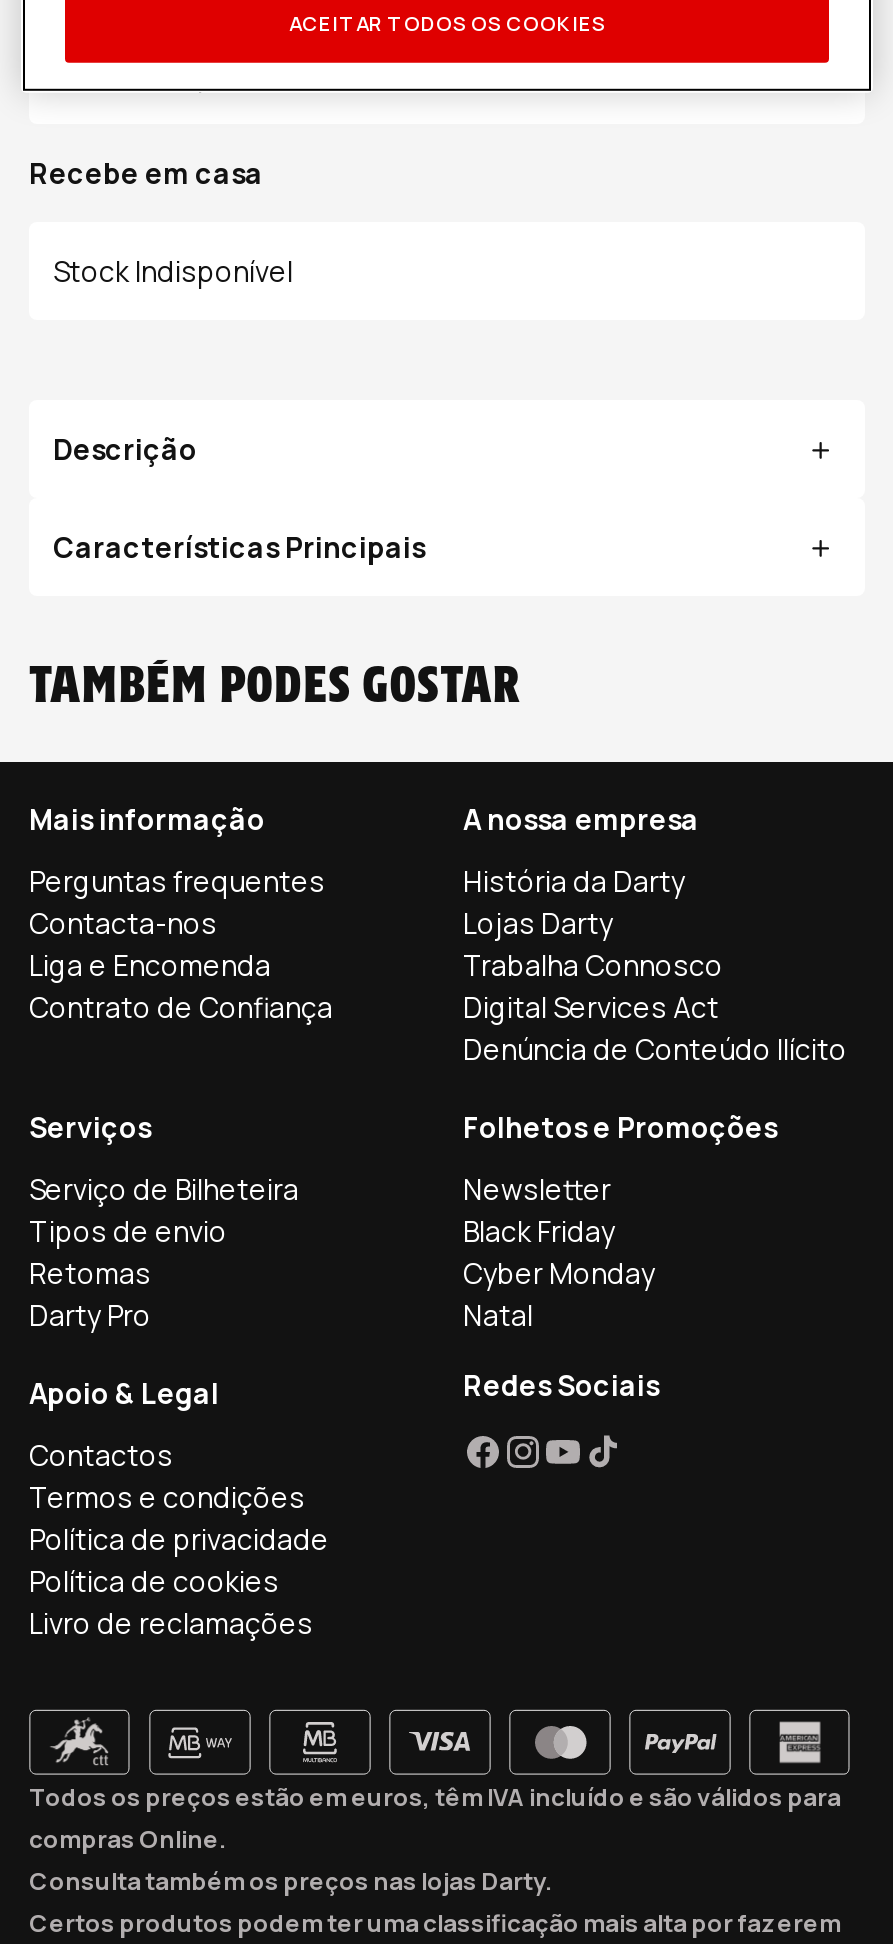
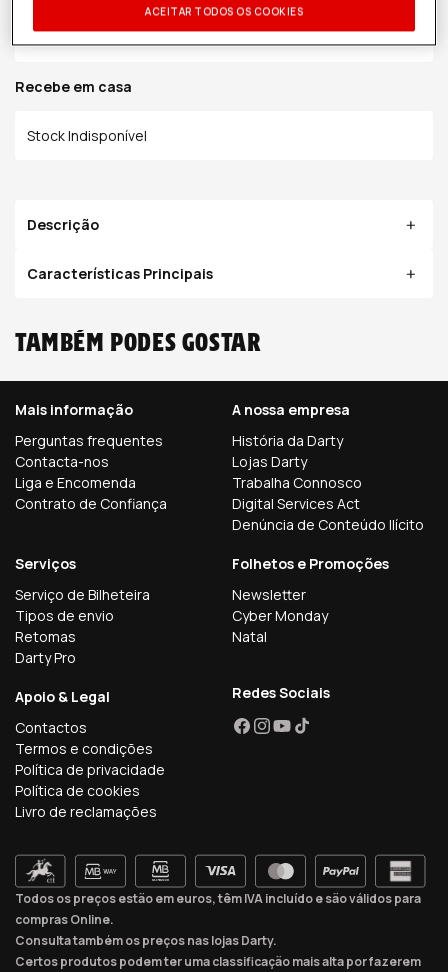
- Black Friday

moved up: Cyber Monday | Natal
